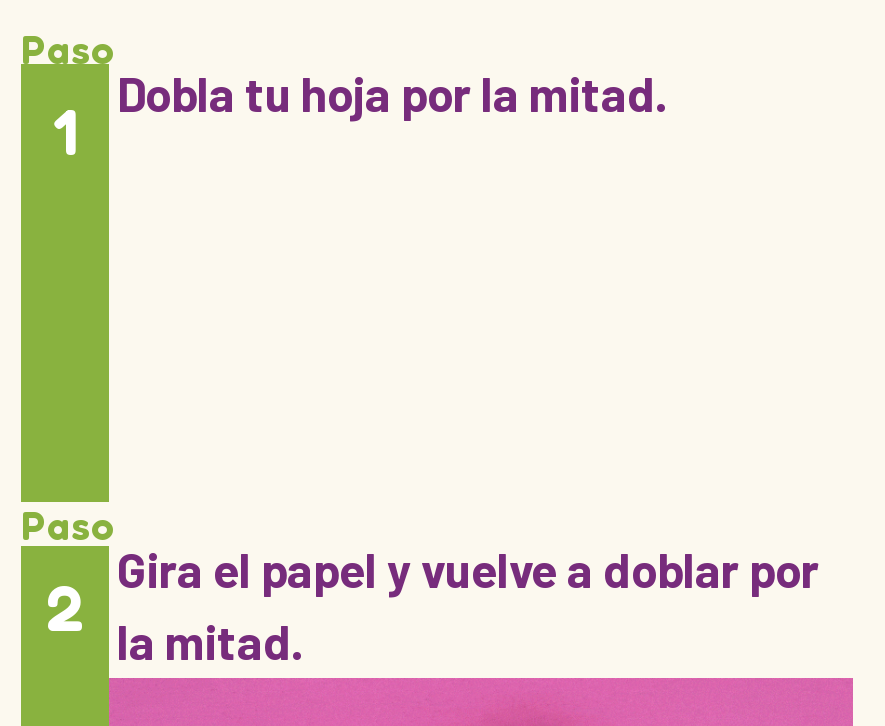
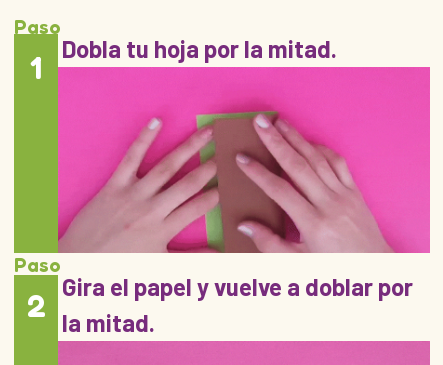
+ [image]
